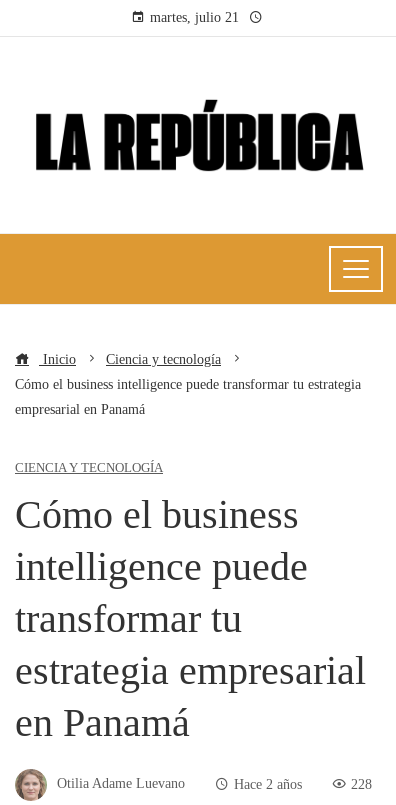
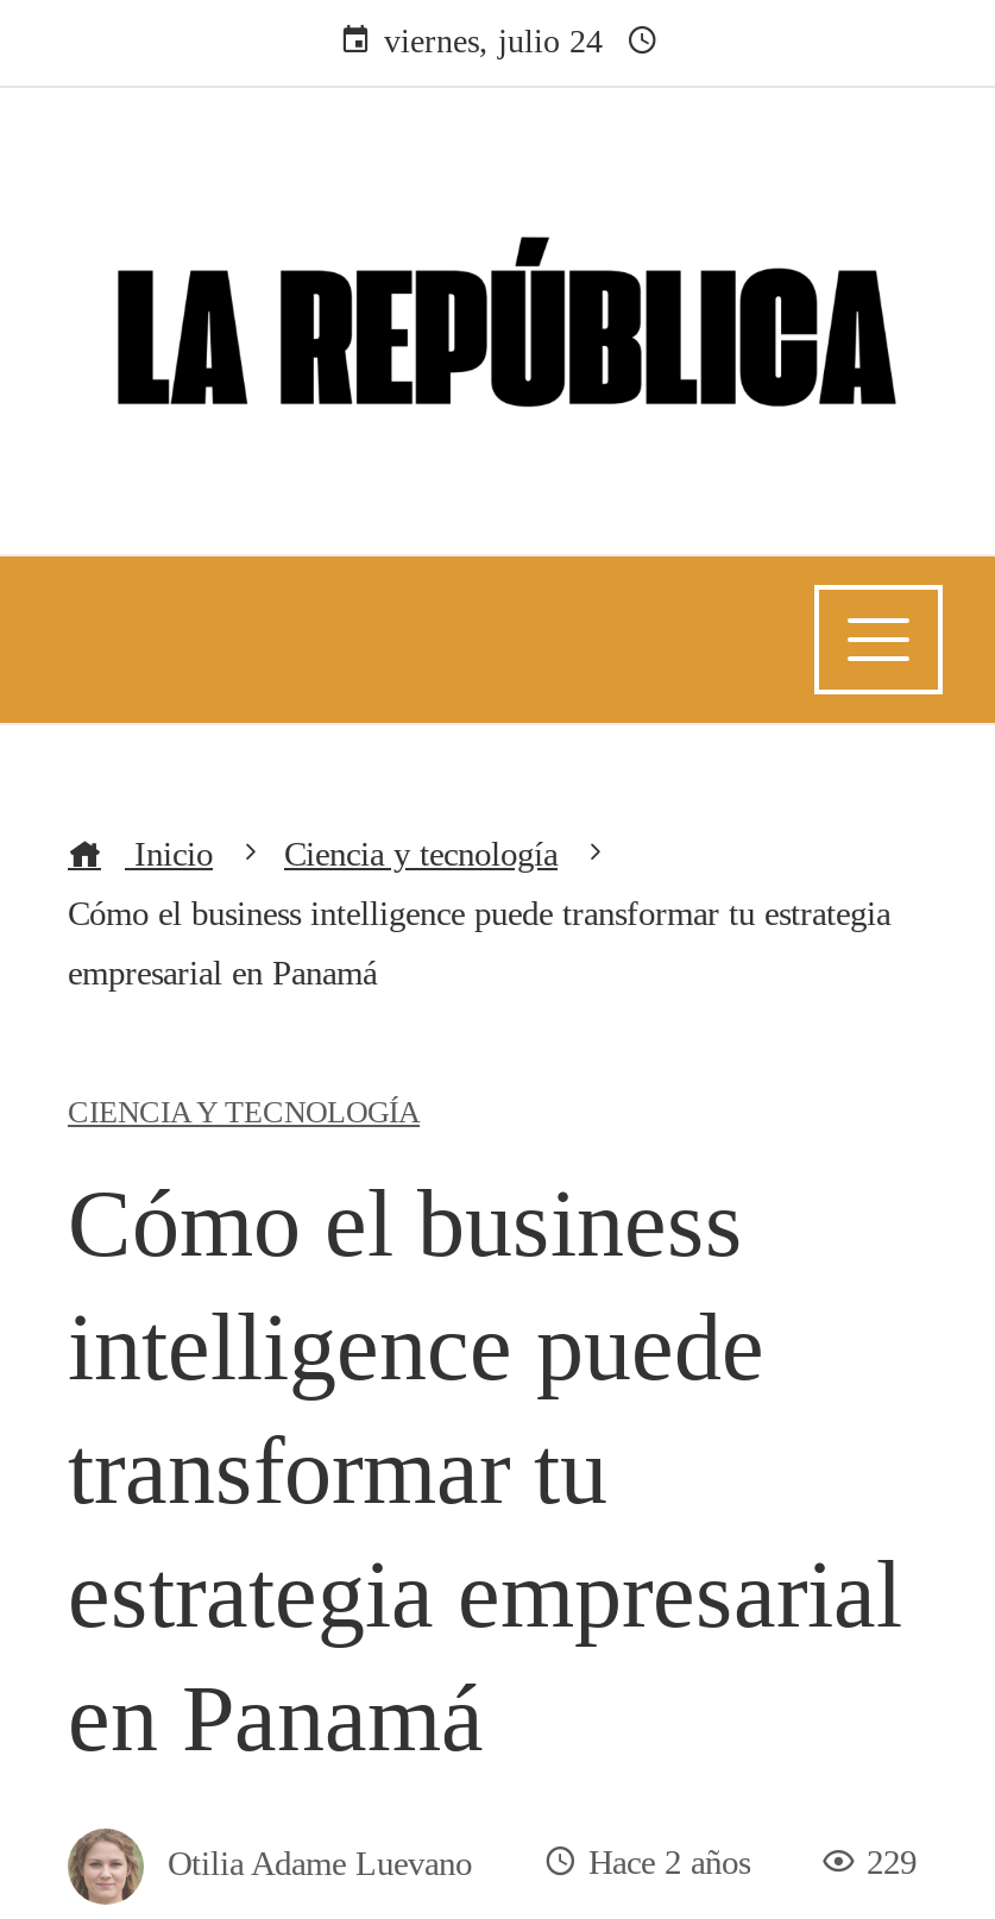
- martes, julio 21
+ viernes, julio 24

- 228
+ 229
